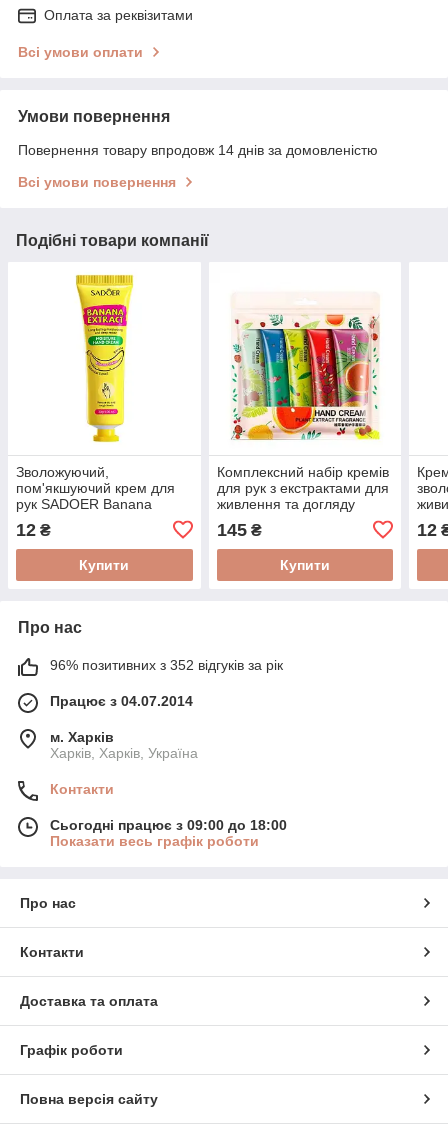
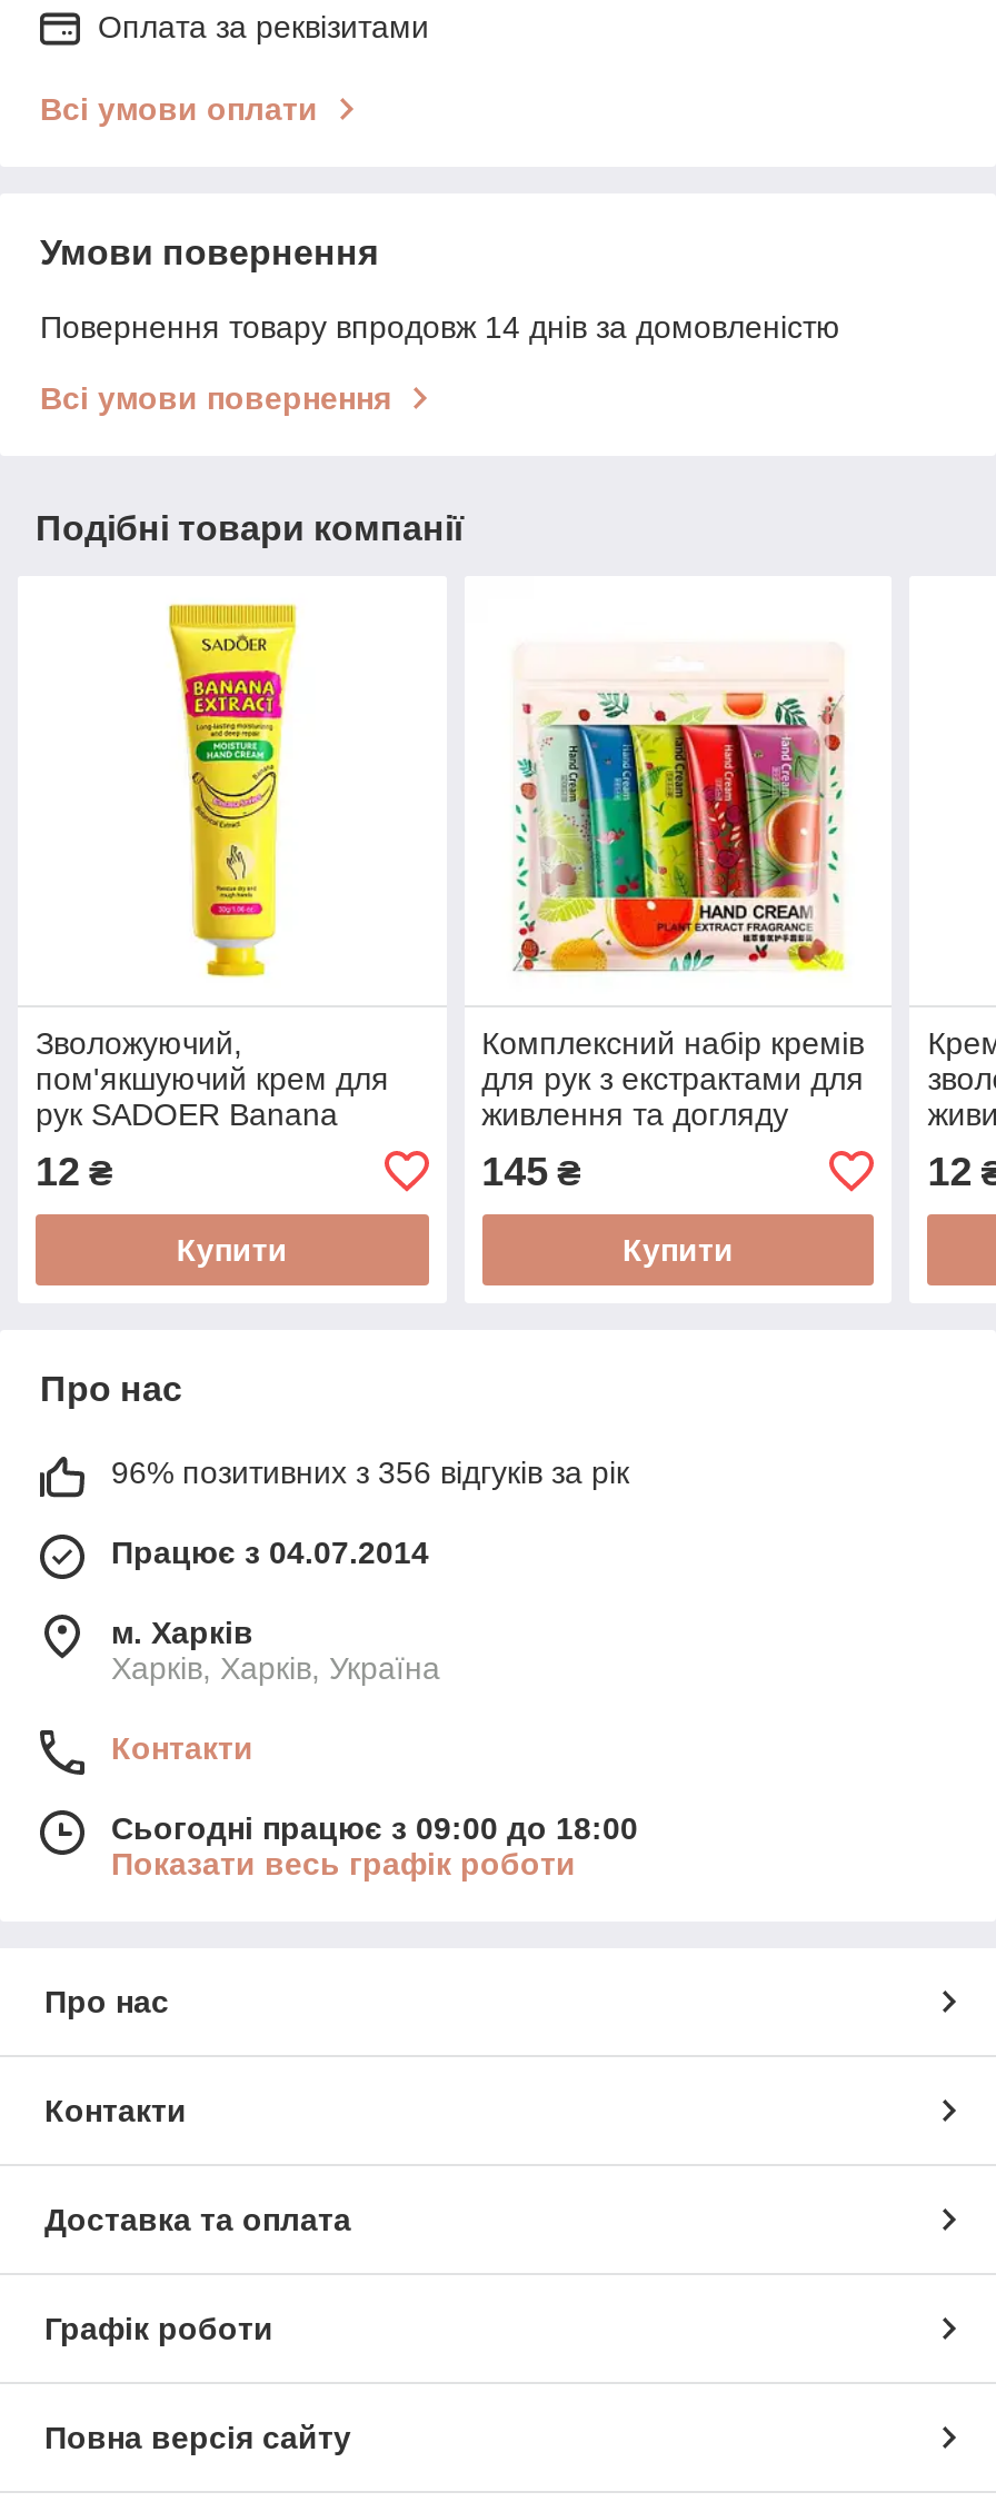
- 96% позитивних з 352 відгуків за рік
+ 96% позитивних з 356 відгуків за рік
